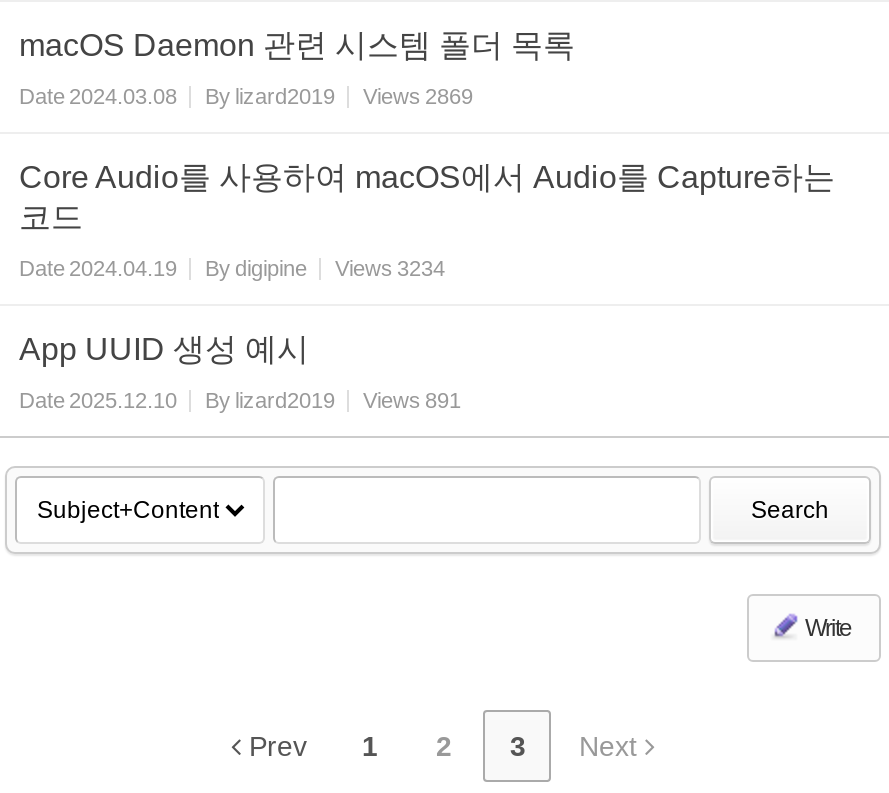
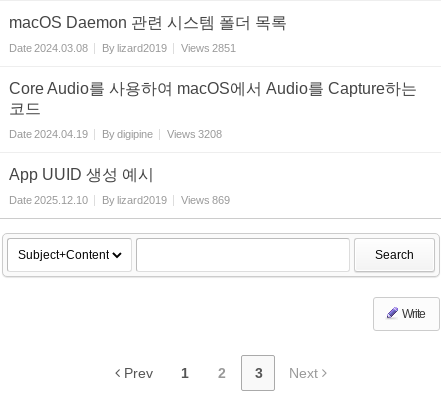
- Date 2024.03.08 By lizard2019 Views 2869
+ Date 2024.03.08 By lizard2019 Views 2851

- Date 2024.04.19 By digipine Views 3234
+ Date 2024.04.19 By digipine Views 3208

- Date 2025.12.10 By lizard2019 Views 891
+ Date 2025.12.10 By lizard2019 Views 869
